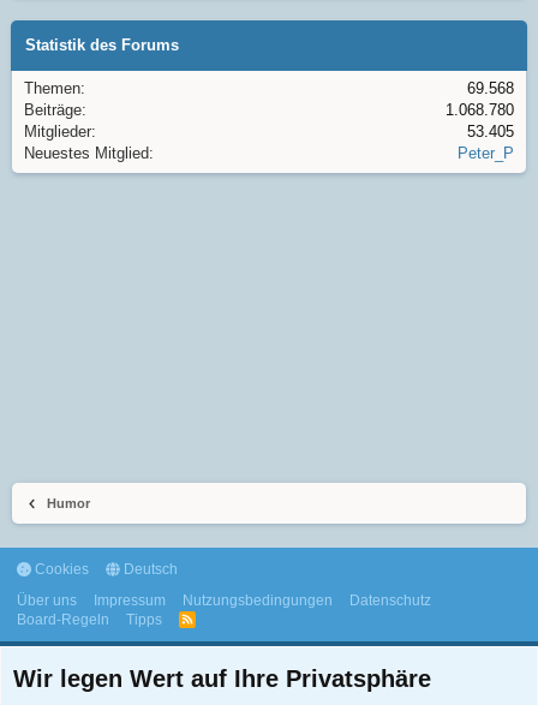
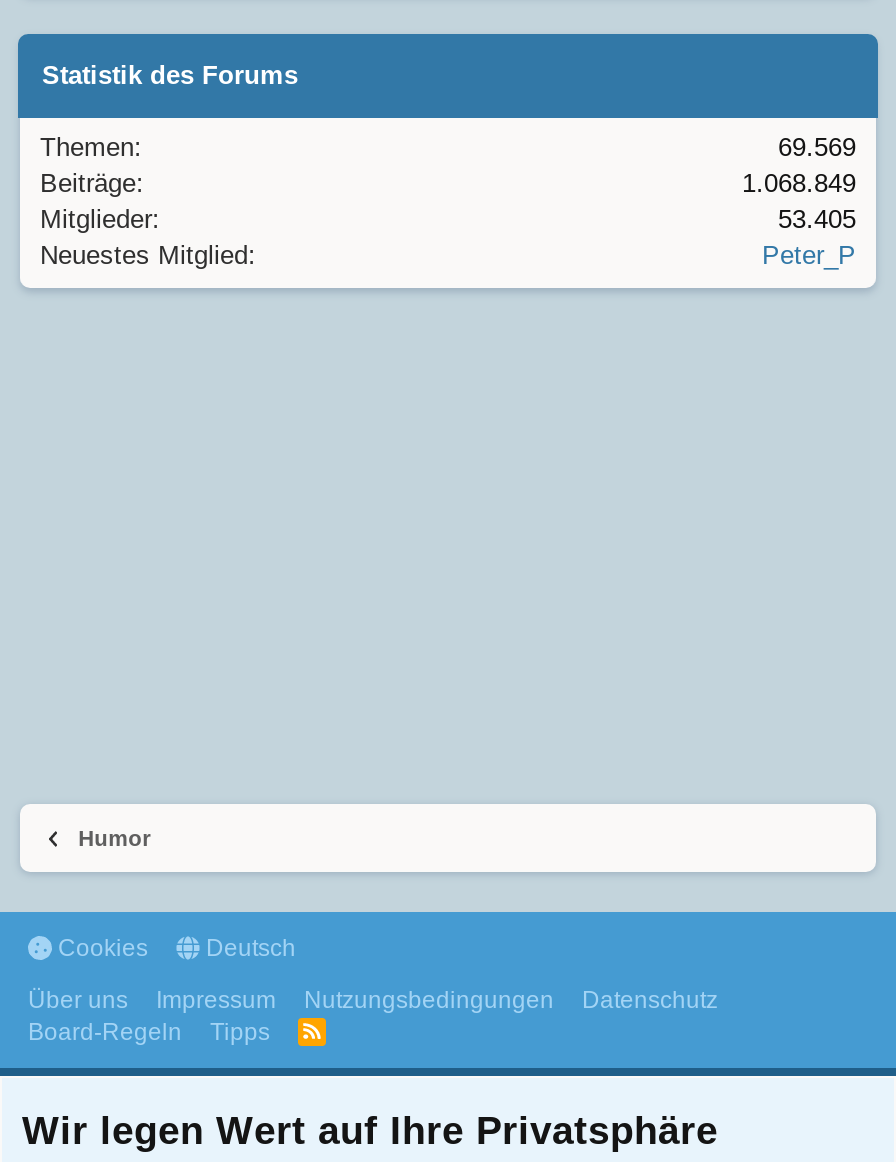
- 69.568
+ 69.569

- 1.068.780
+ 1.068.849
